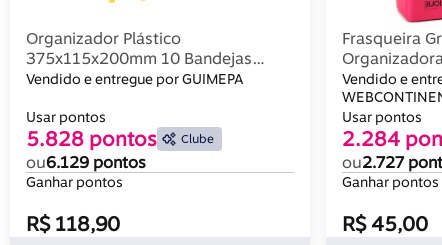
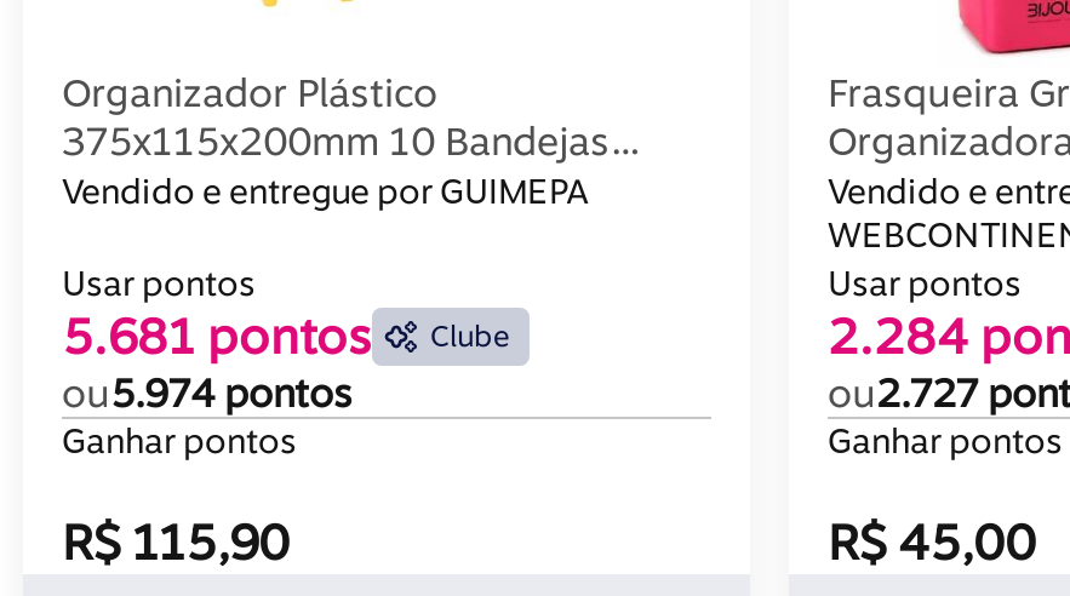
- 5.828 pontos Clube
+ 5.681 pontos Clube

- ou6.129 pontos
+ ou5.974 pontos

- R$ 118,90
+ R$ 115,90
